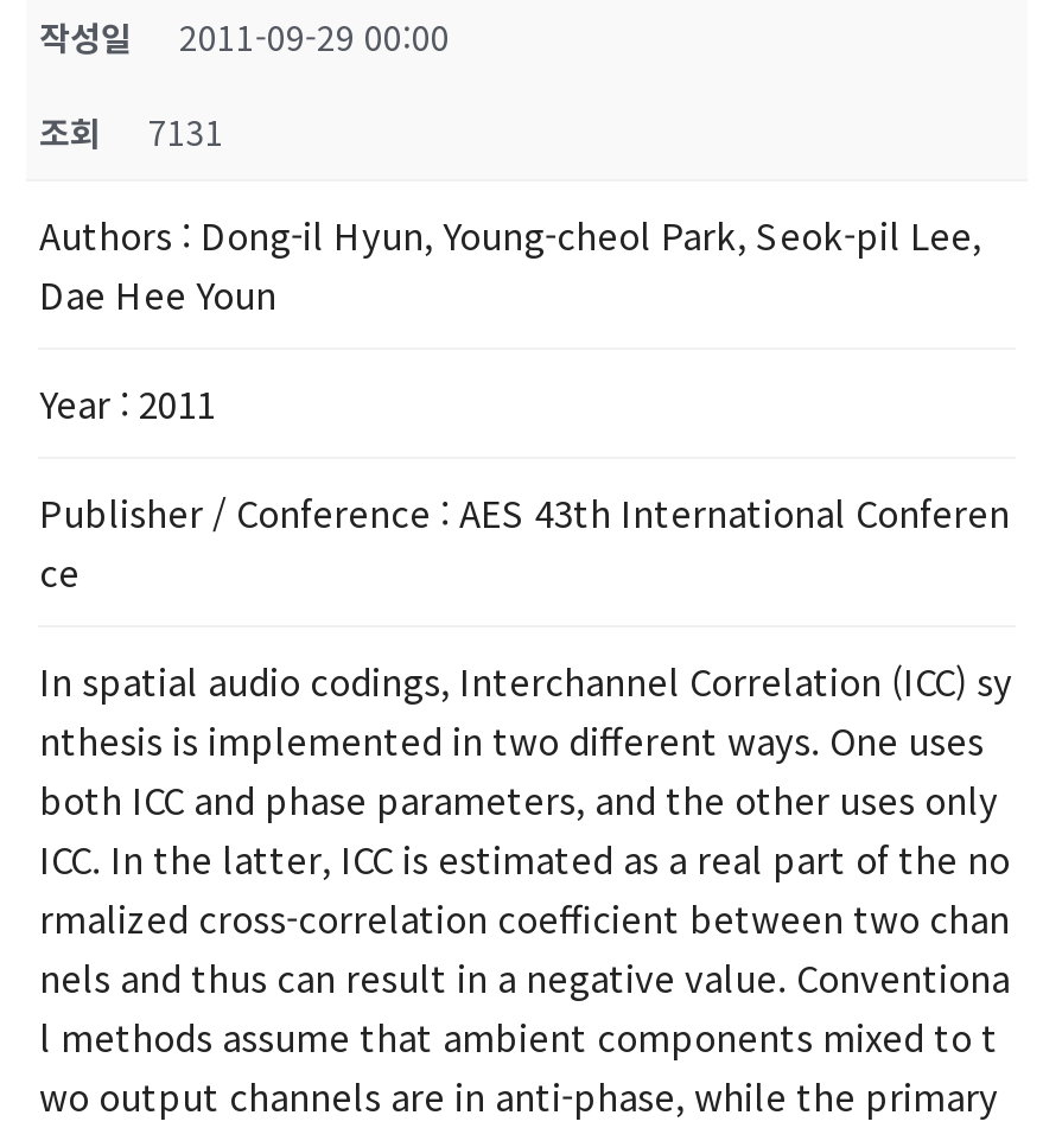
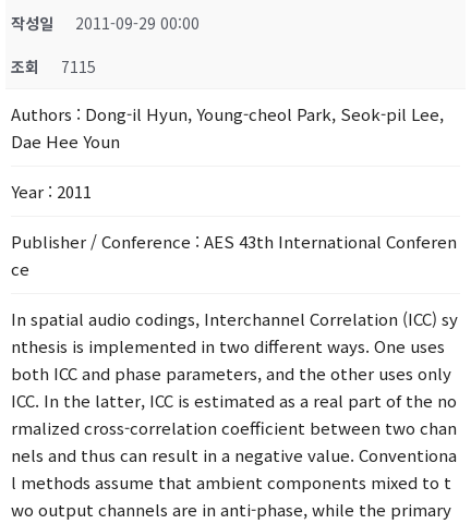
- 조회 7131
+ 조회 7115
